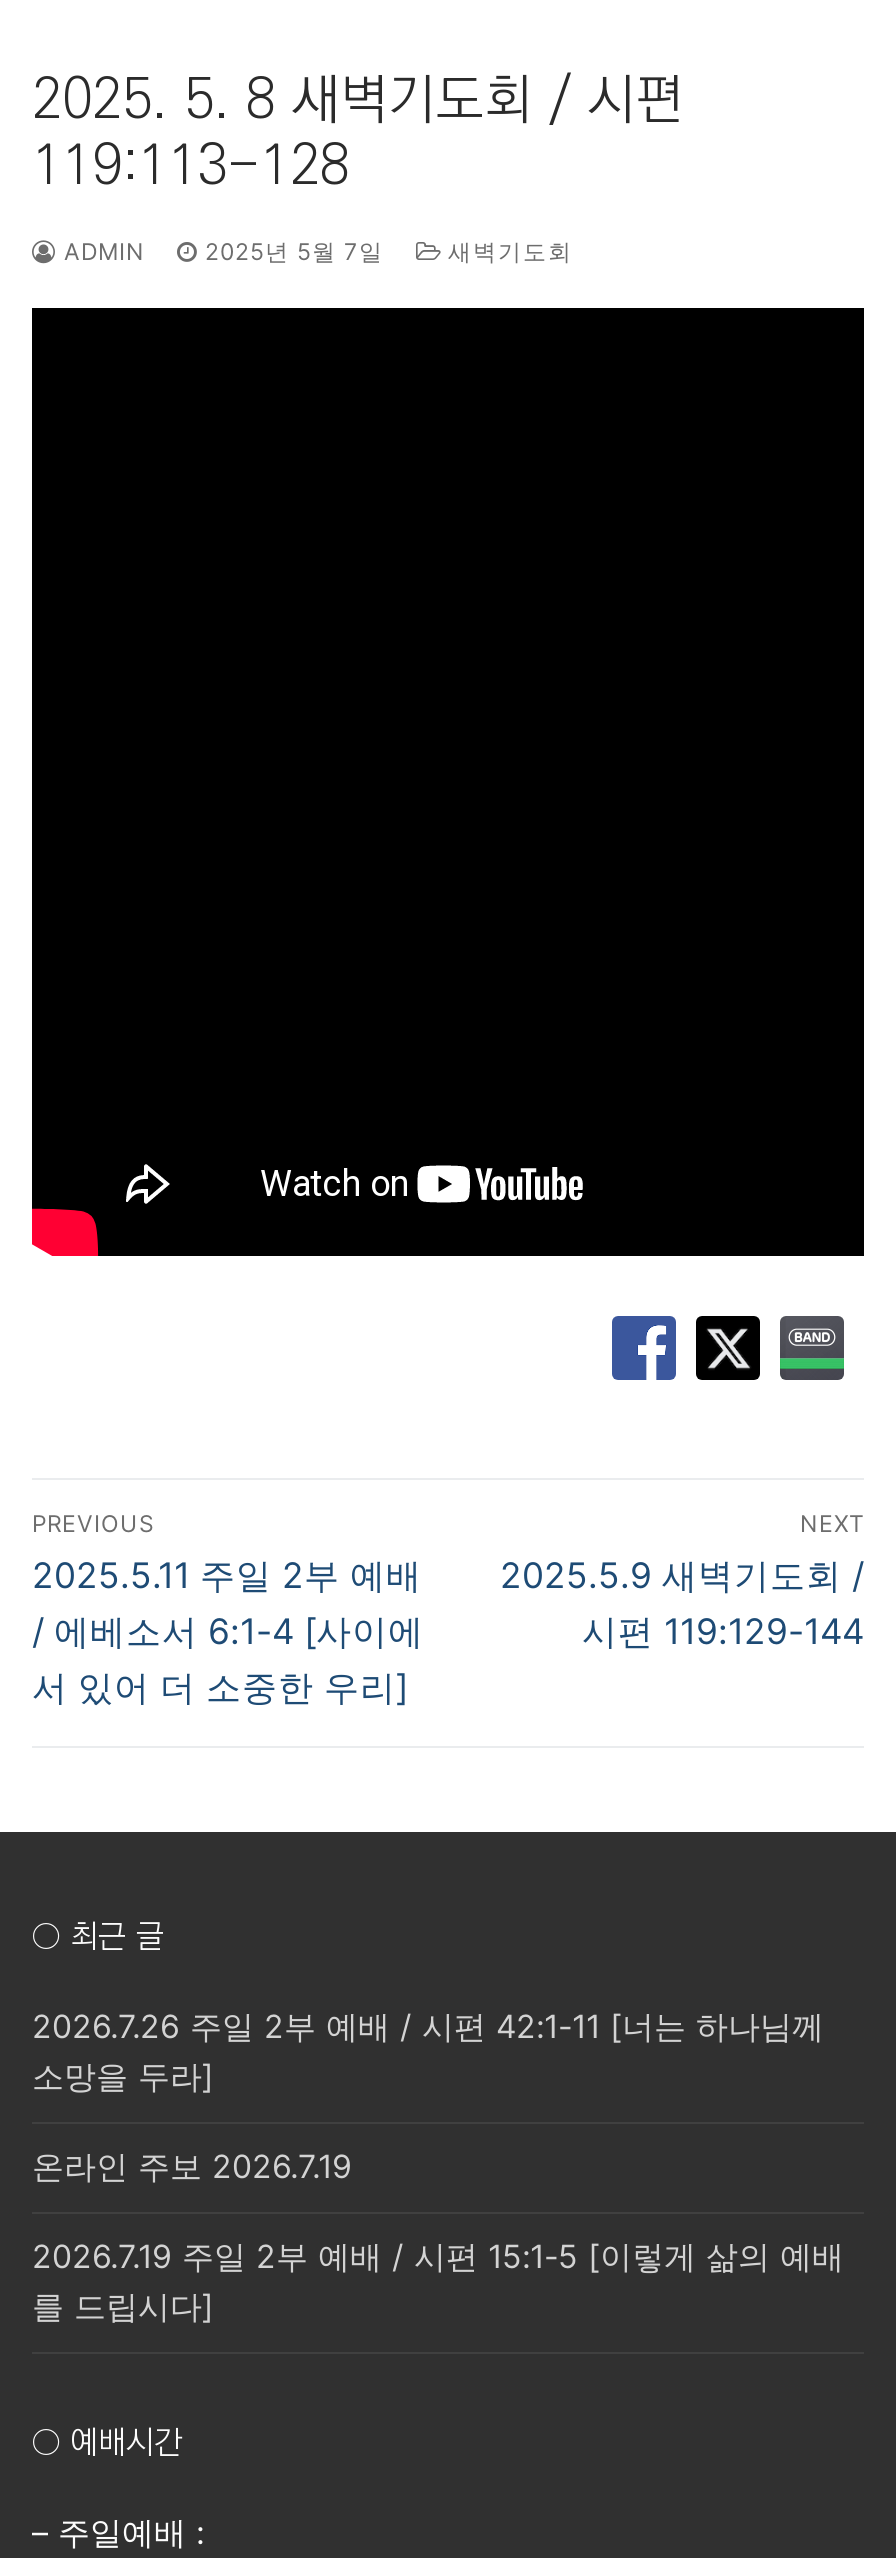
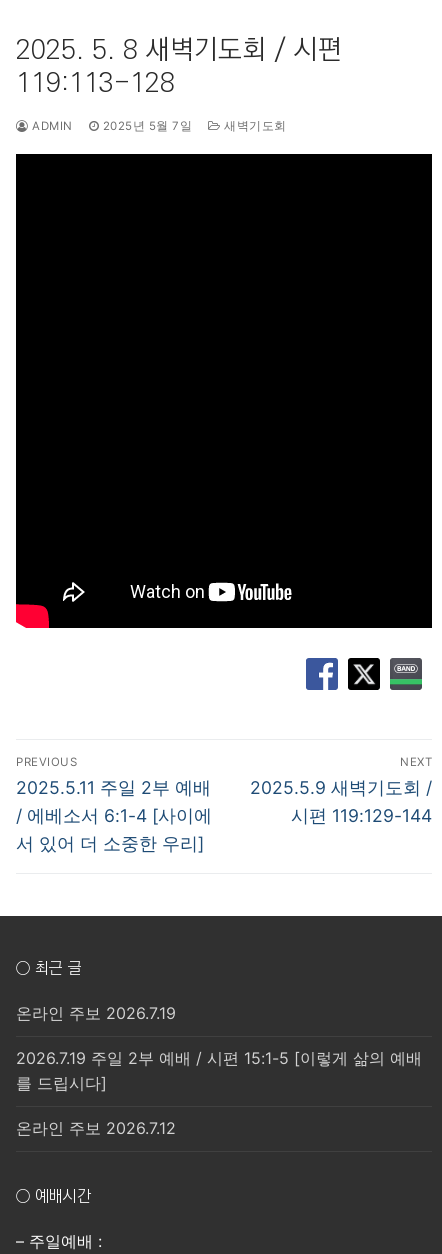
- 2026.7.26 주일 2부 예배 / 시편 42:1-11 [너는 하나님께
- 소망을 두라]

moved up: 온라인 주보 2026.7.19 | 2026.7.19 주일 2부 예배 / 시편 15:1-5 [이렇게 삶의 예배 | 를 드립시다]

+ 온라인 주보 2026.7.12
